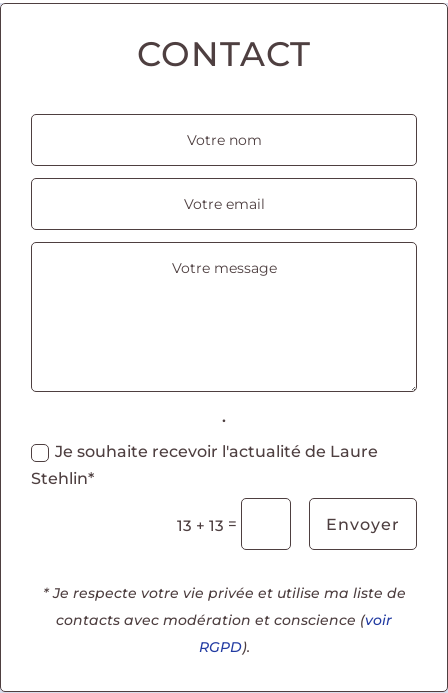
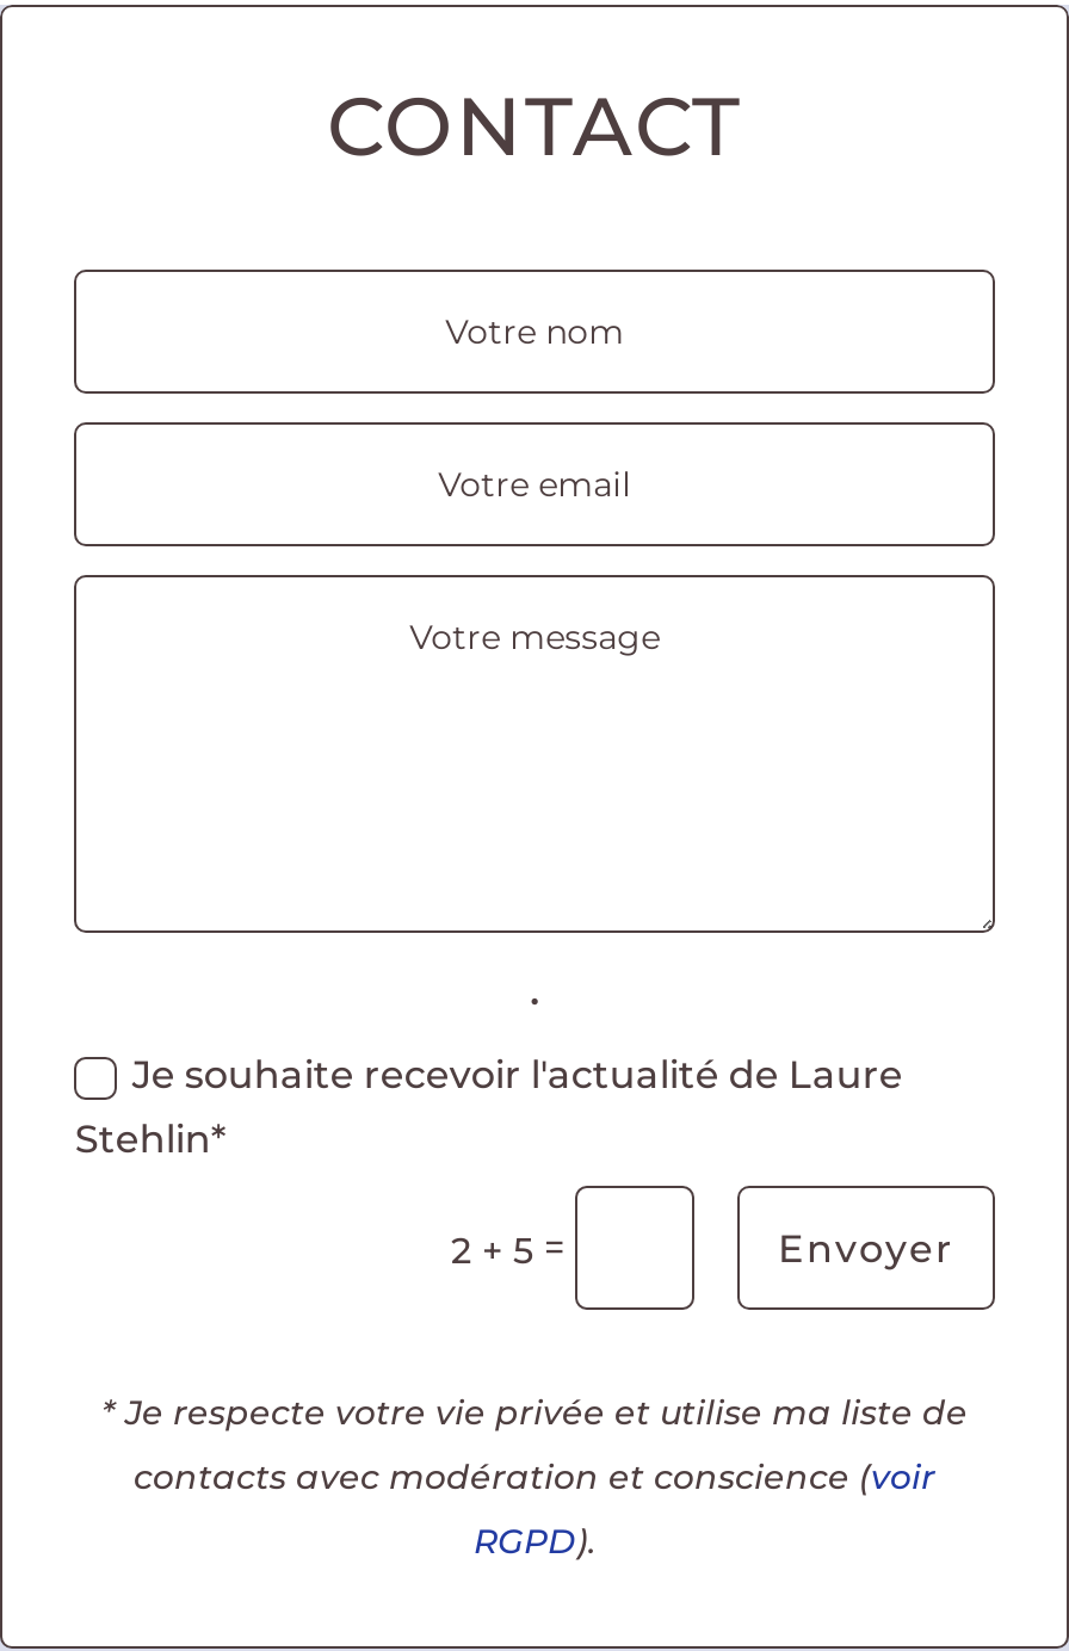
- 13 + 13 =
+ 2 + 5 =
